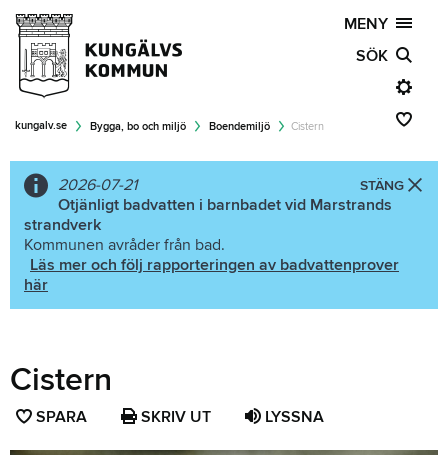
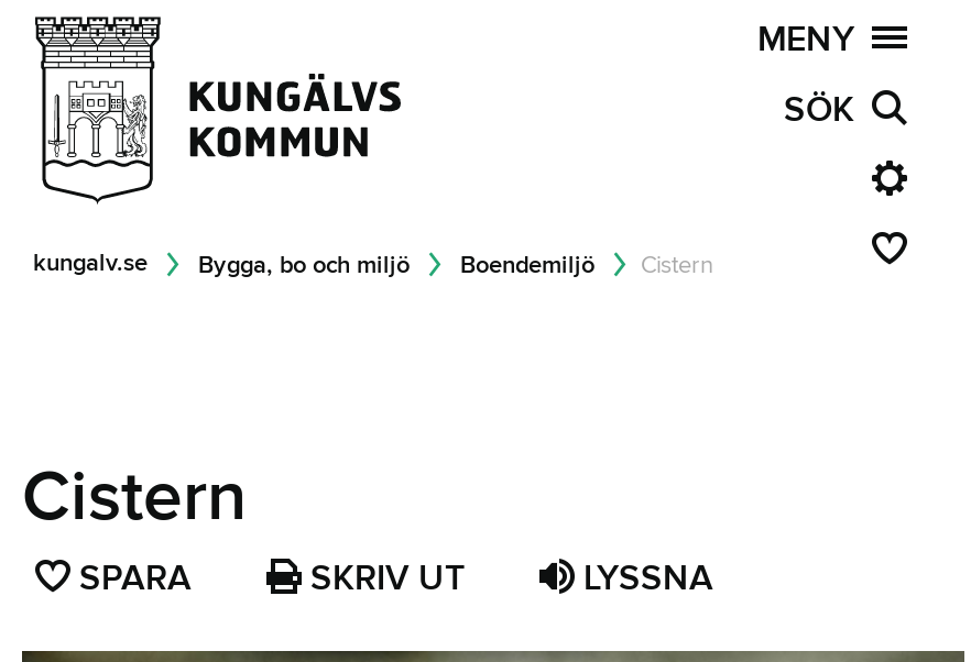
- [image]
- STÄNG
- 2026-07-21
- Otjänligt badvatten i barnbadet vid Marstrands
- strandverk
- Kommunen avråder från bad.
- Läs mer och följ rapporteringen av badvattenprover
- här
